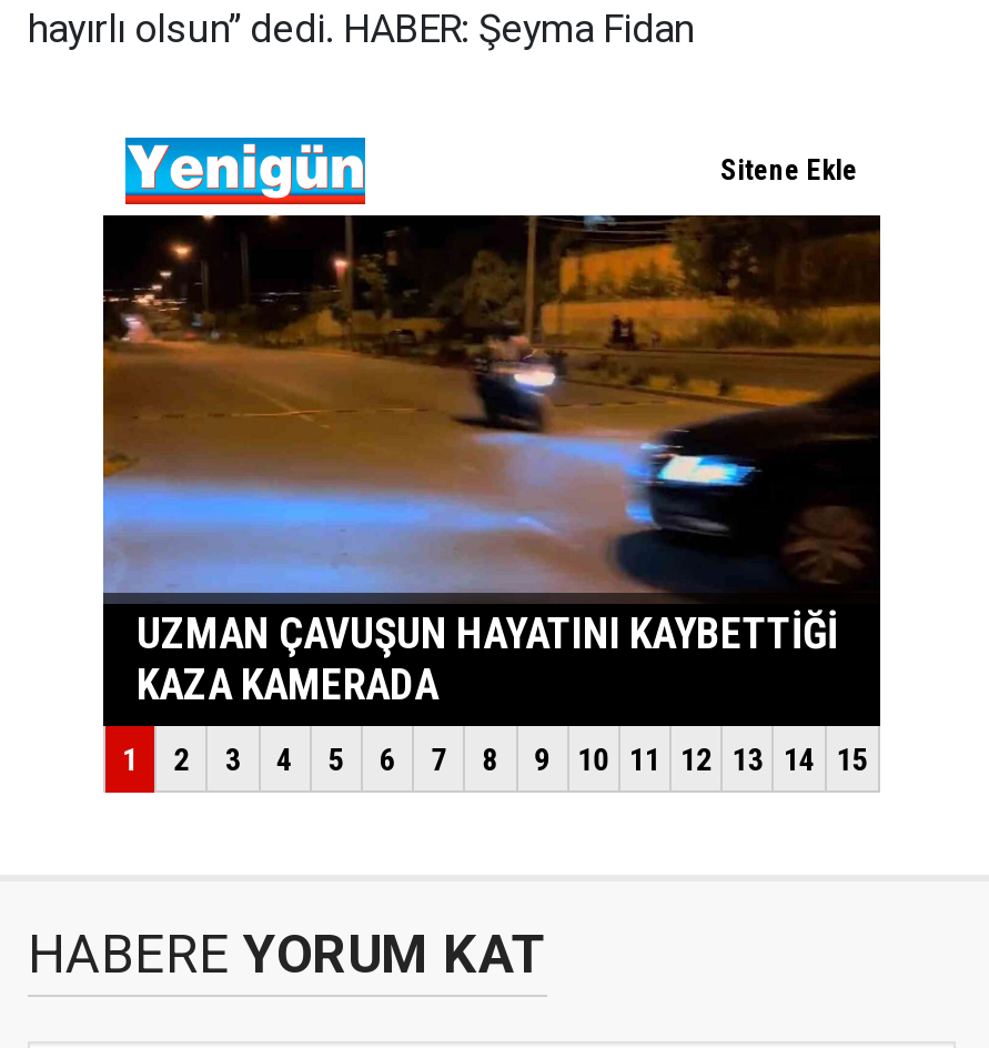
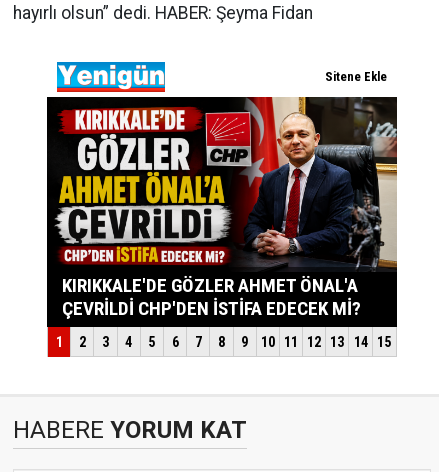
- [image]
+ [image]
